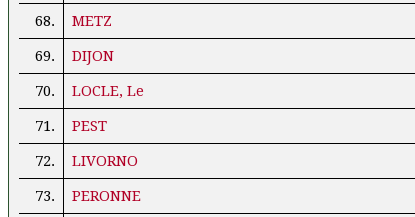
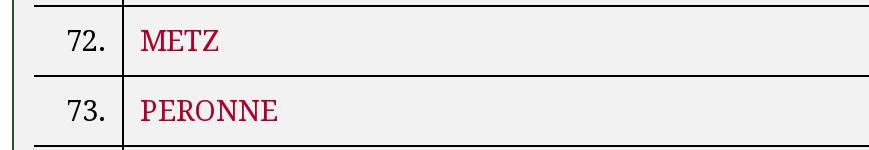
- 68. METZ
+ 72. METZ

- 69.
- DIJON
- 70.
- LOCLE, Le
- 71.
- PEST
- 72.
- LIVORNO
